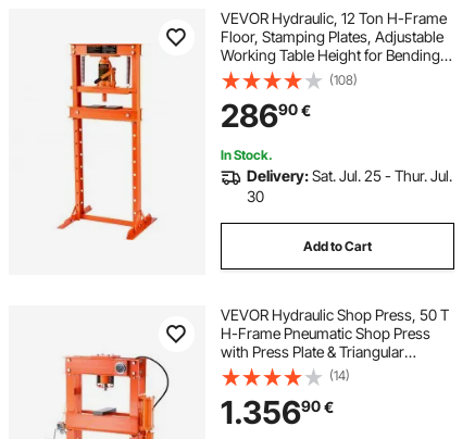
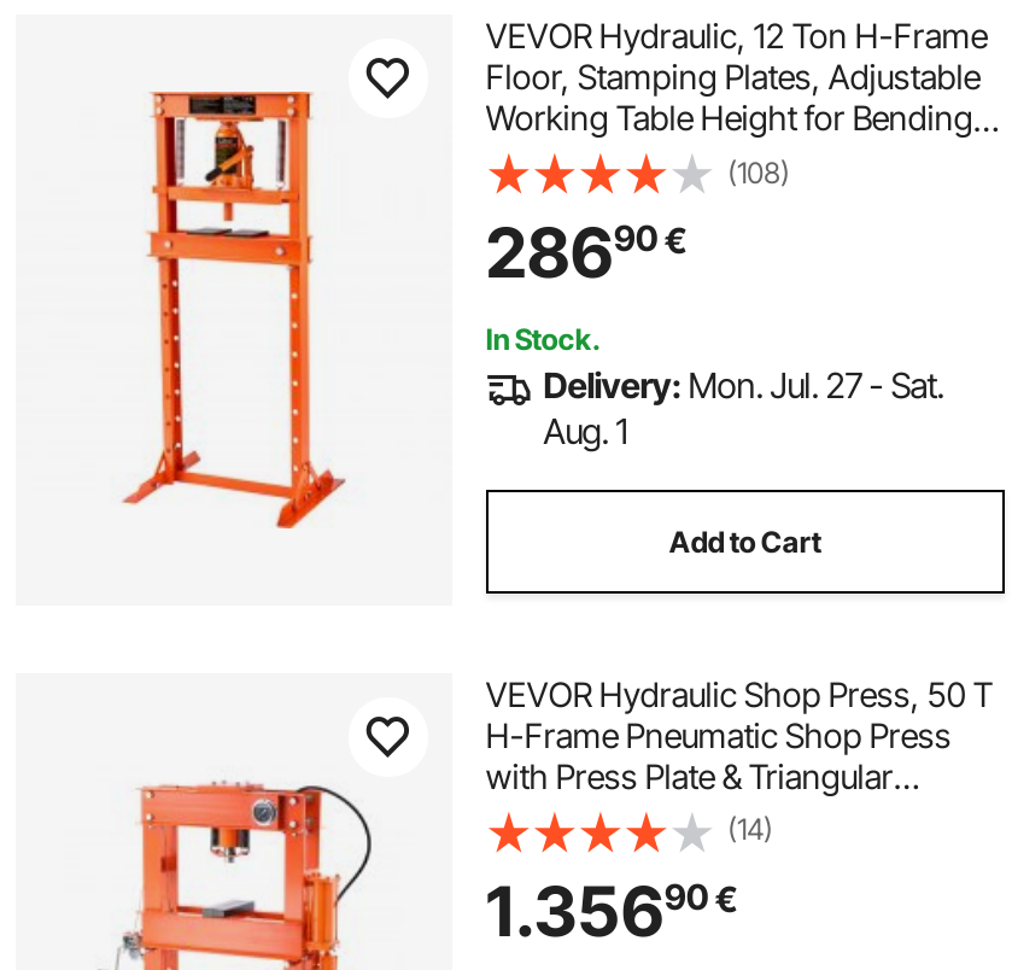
- Delivery: Sat. Jul. 25 - Thur. Jul.
- 30
+ Delivery: Mon. Jul. 27 - Sat.
+ Aug. 1
